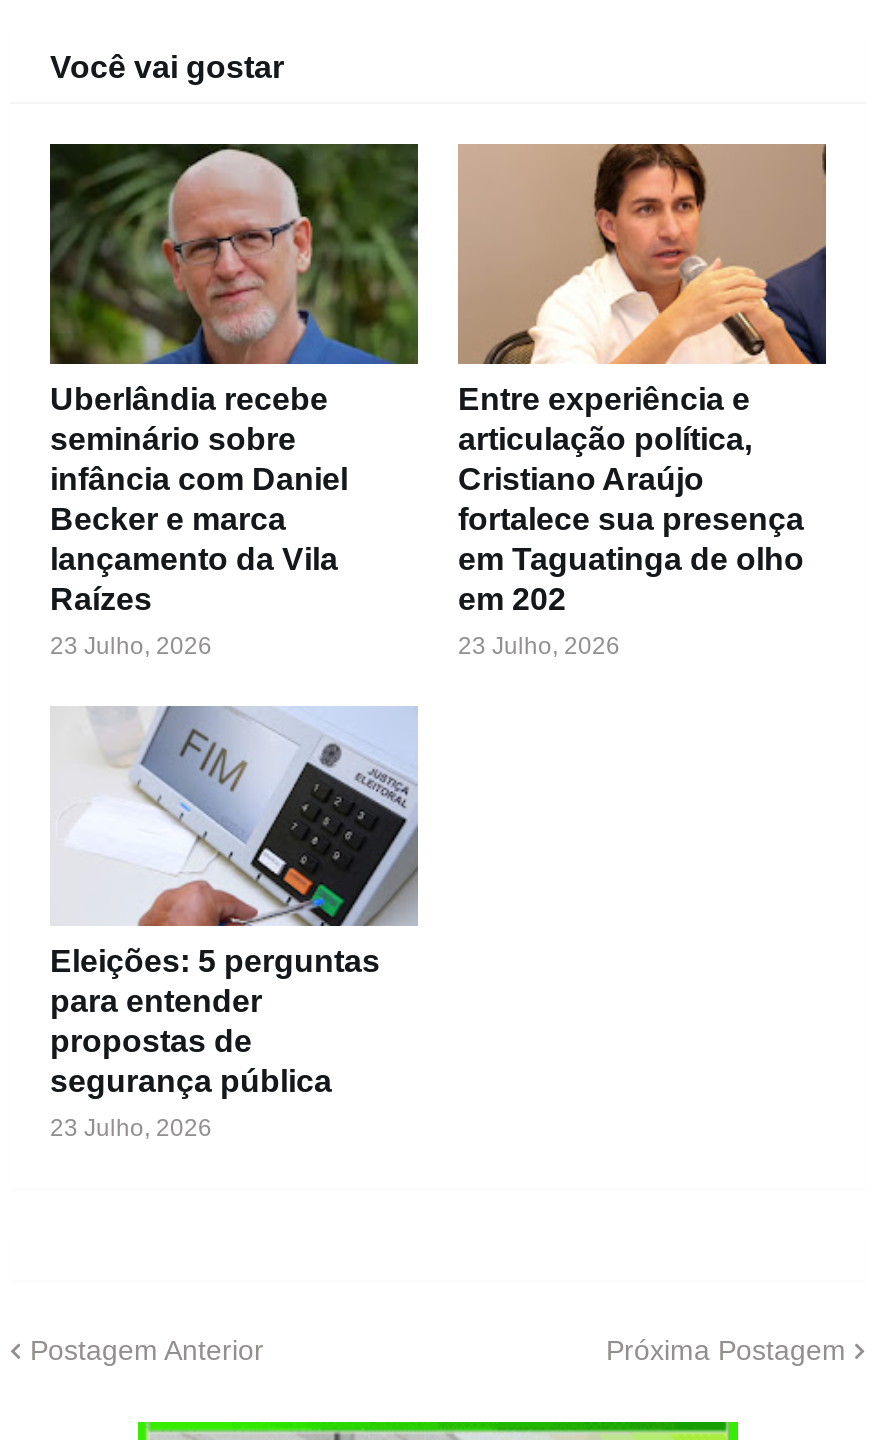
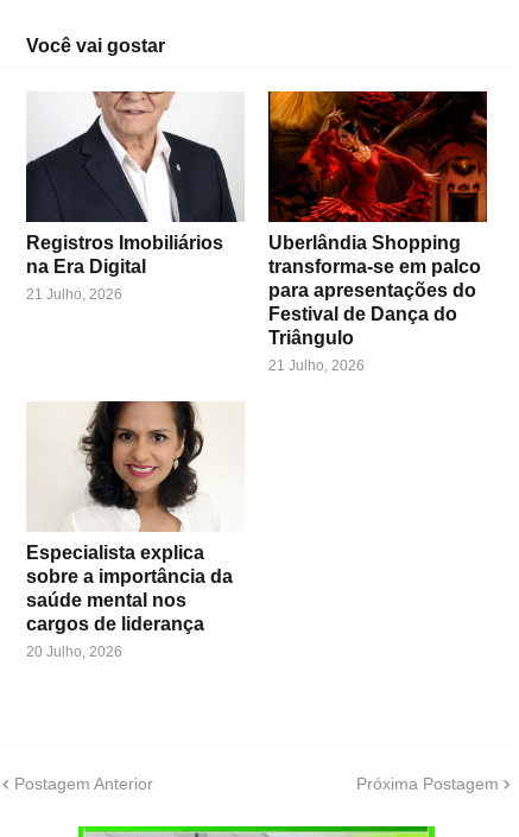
- [image]
- Uberlândia recebe
- seminário sobre
- infância com Daniel
- Becker e marca
- lançamento da Vila
- Raízes
+ [image]
+ Registros Imobiliários
+ na Era Digital

- [image]
- Entre experiência e
- articulação política,
- Cristiano Araújo
- fortalece sua presença
- em Taguatinga de olho
- em 202
+ [image]
+ Uberlândia Shopping
+ transforma-se em palco
+ para apresentações do
+ Festival de Dança do
+ Triângulo

- 23 Julho, 2026
+ 21 Julho, 2026

- 23 Julho, 2026
+ 21 Julho, 2026

- [image]
- Eleições: 5 perguntas
- para entender
- propostas de
- segurança pública
+ [image]
+ Especialista explica
+ sobre a importância da
+ saúde mental nos
+ cargos de liderança

- 23 Julho, 2026
+ 20 Julho, 2026
